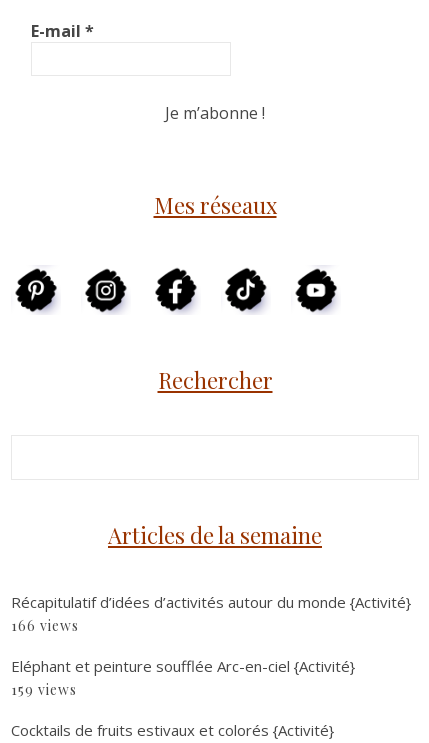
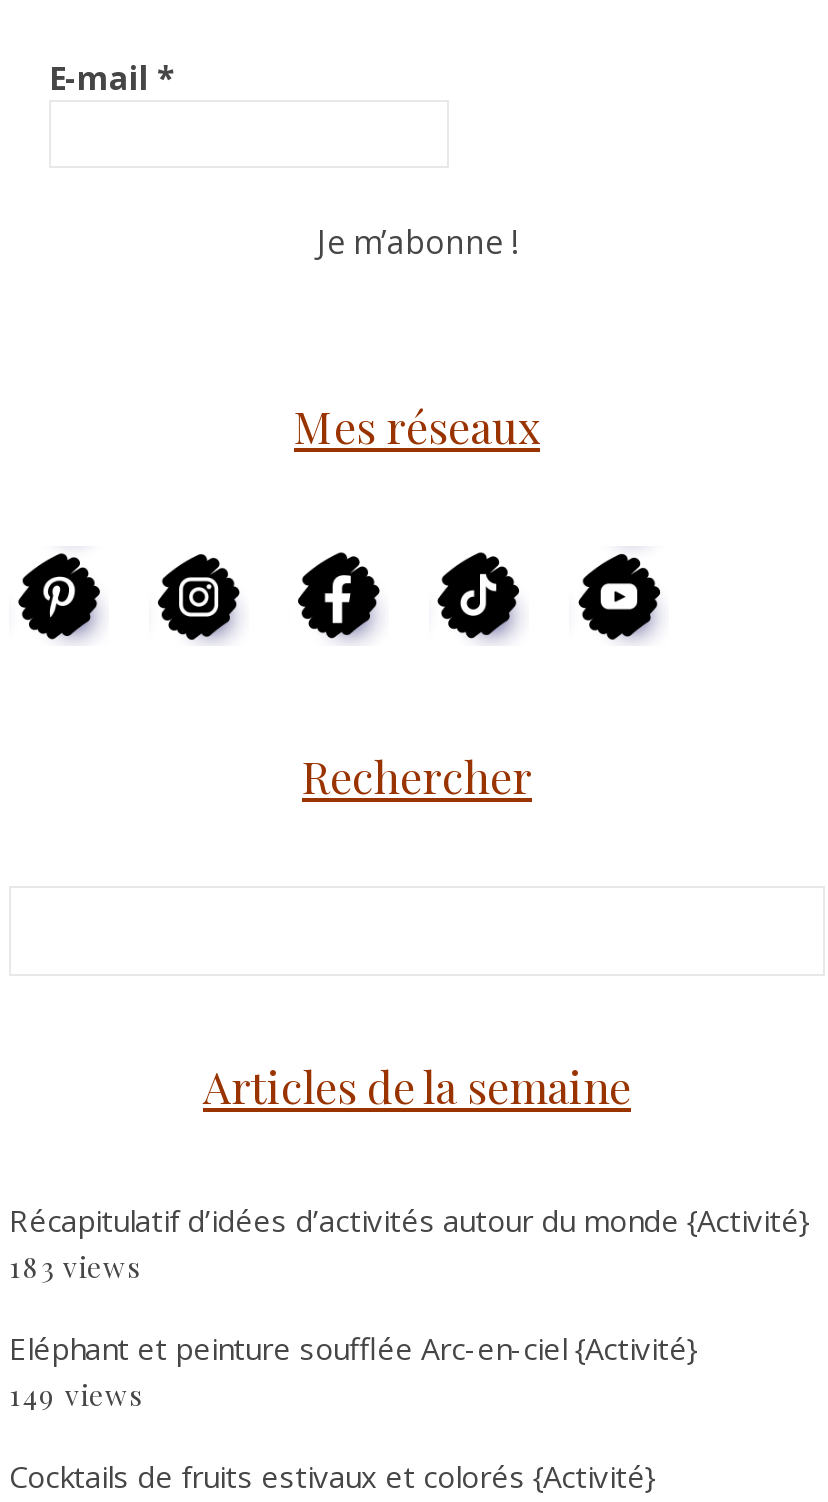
- 166 views
+ 183 views

- 159 views
+ 149 views
